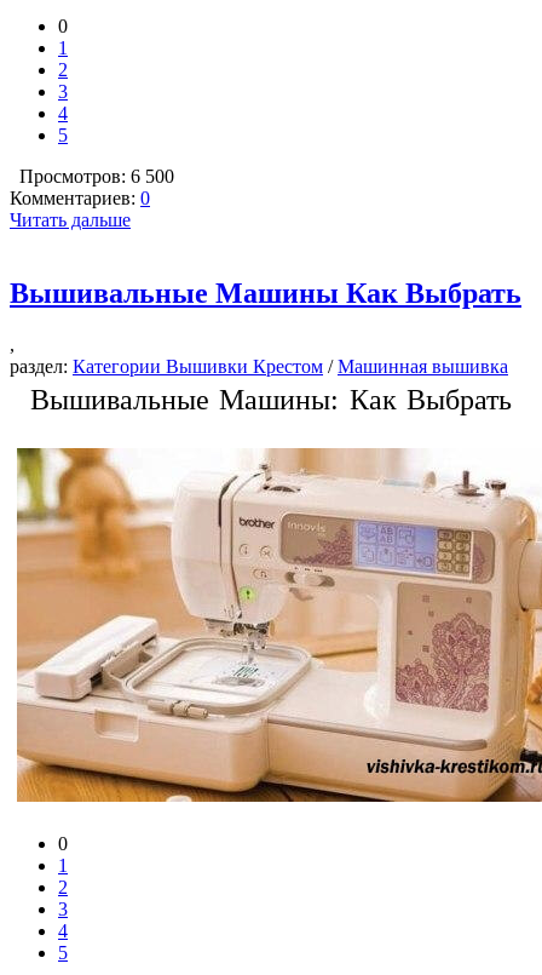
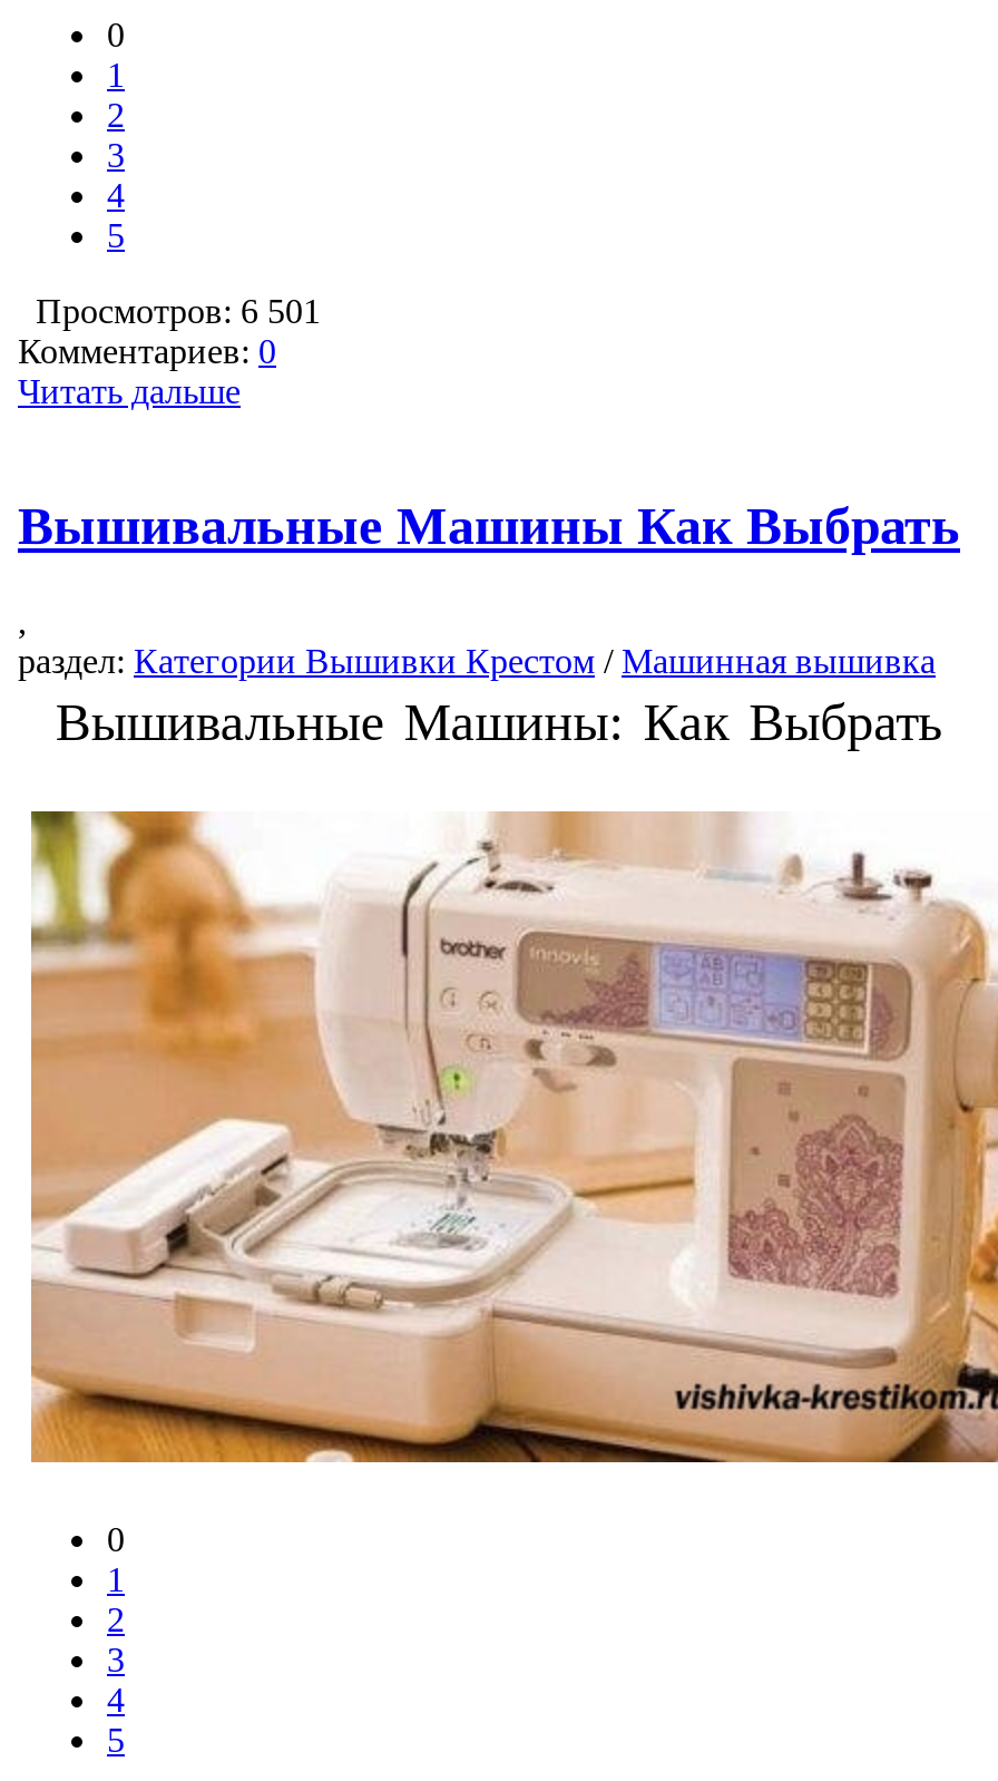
- Просмотров: 6 500
+ Просмотров: 6 501
